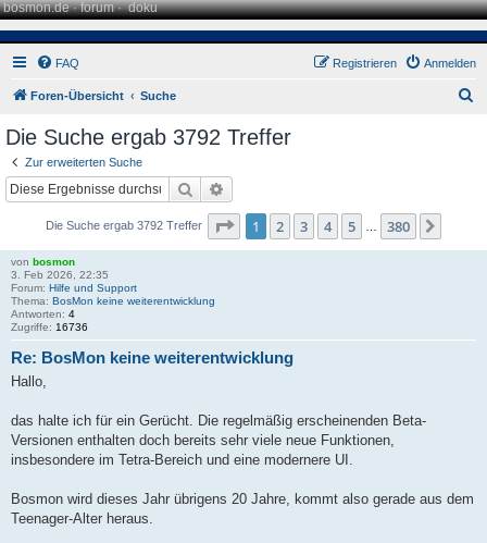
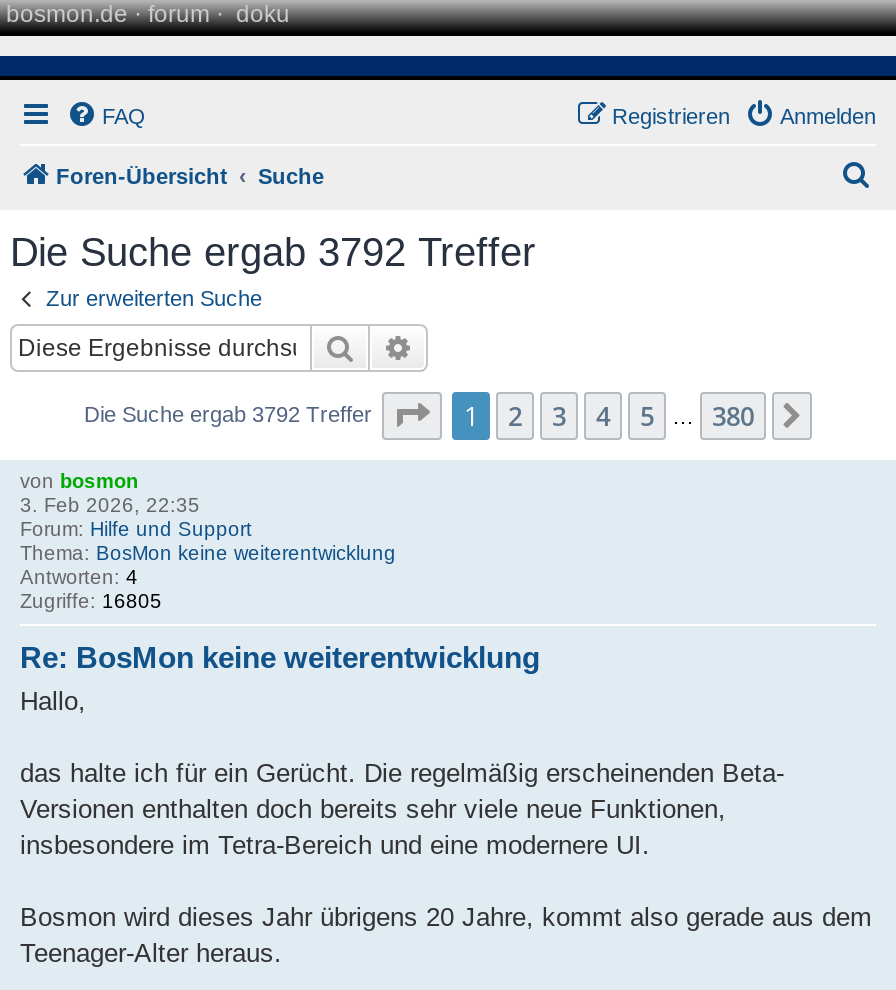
- Zugriffe: 16736
+ Zugriffe: 16805
